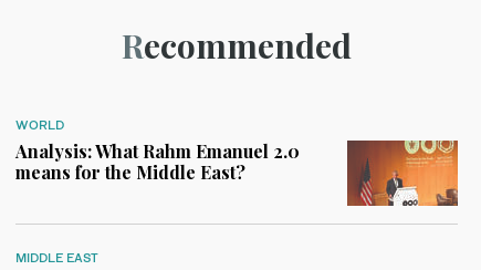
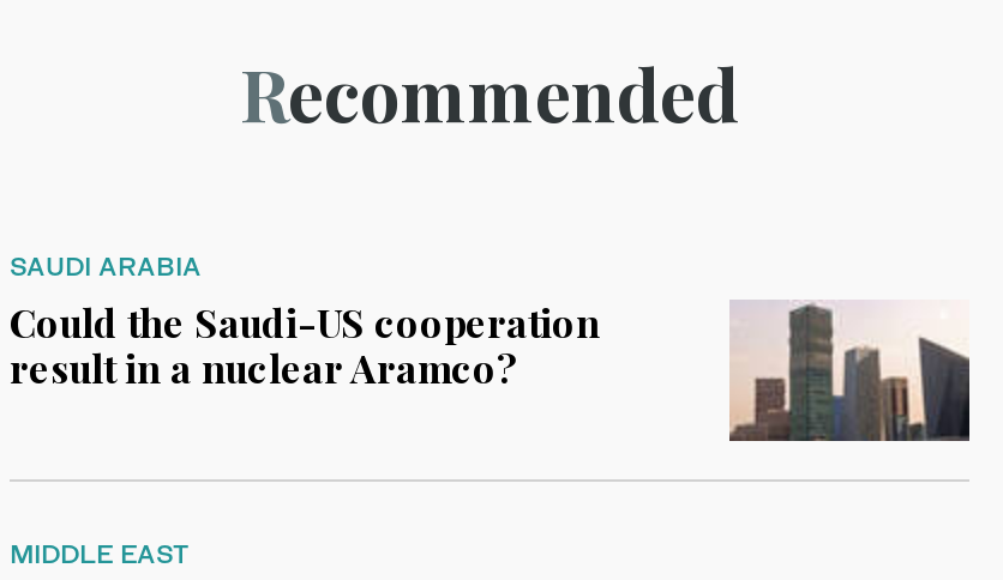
- WORLD
- Analysis: What Rahm Emanuel 2.0
- means for the Middle East?
+ SAUDI ARABIA
+ Could the Saudi-US cooperation
+ result in a nuclear Aramco?

- [image]
+ [image]
